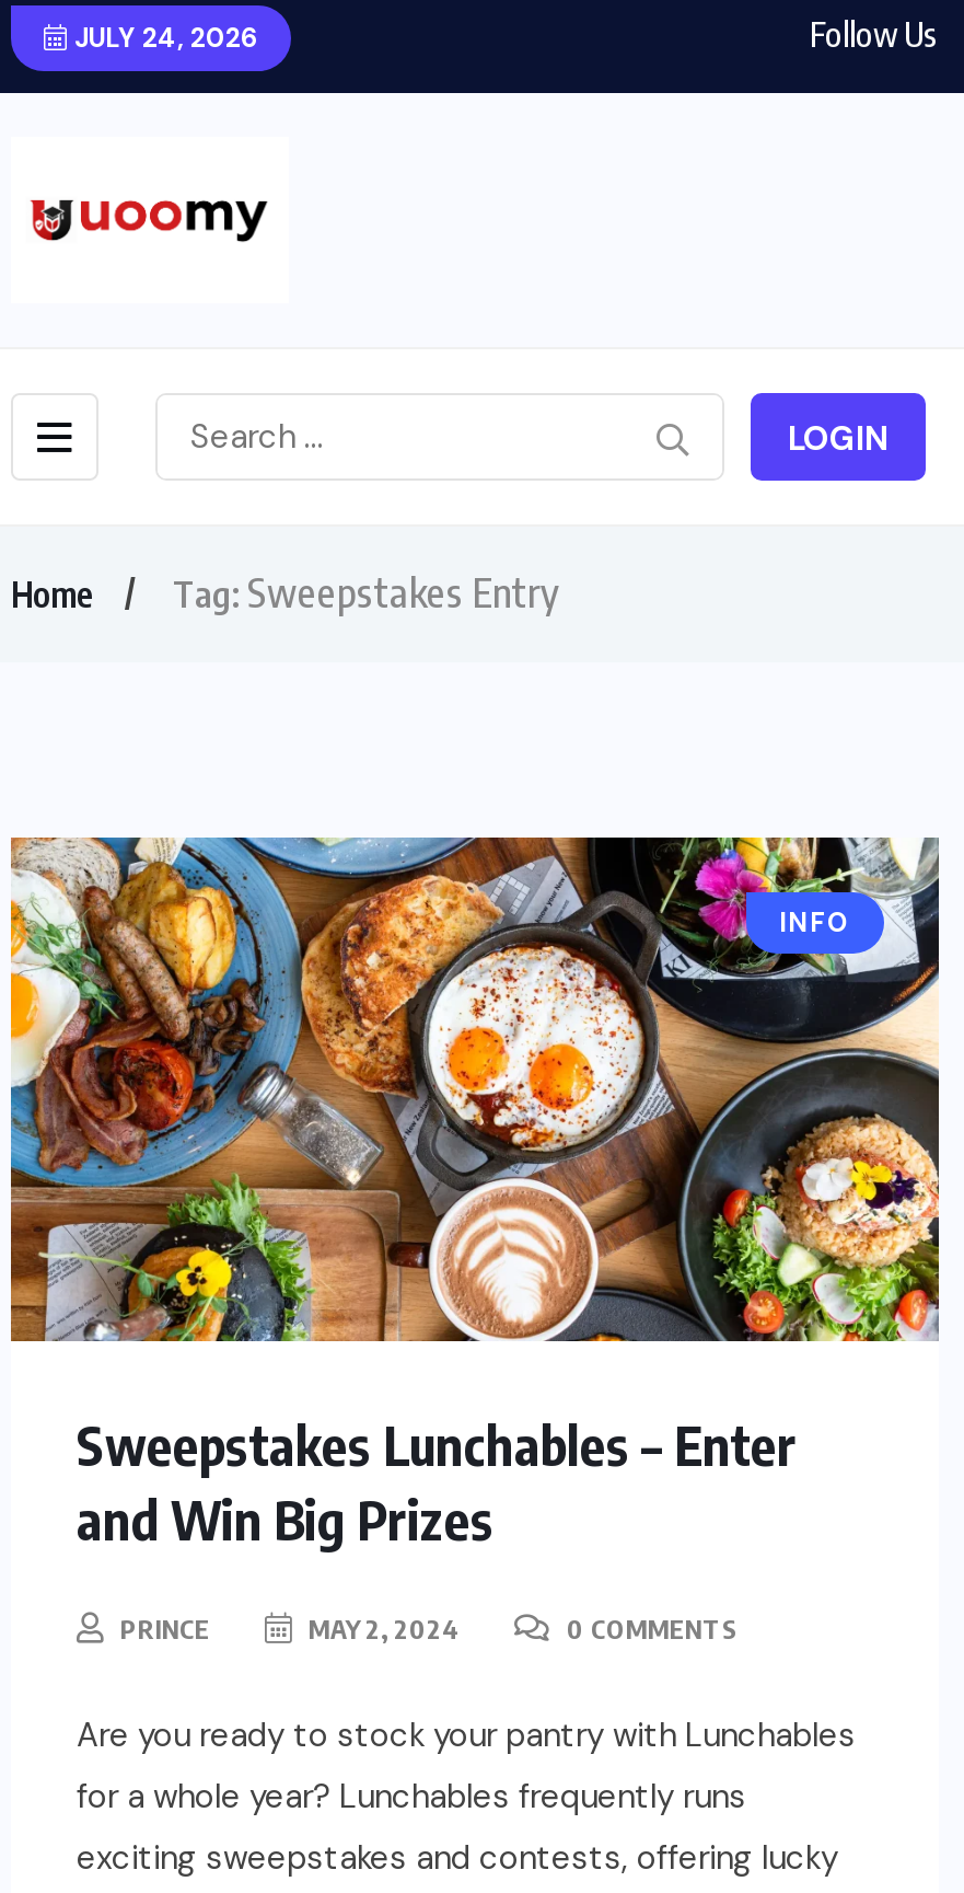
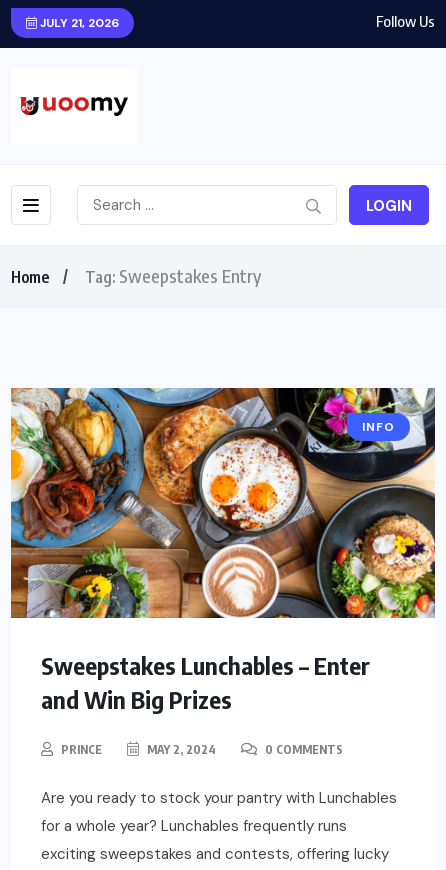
- JULY 24, 2026
+ JULY 21, 2026
